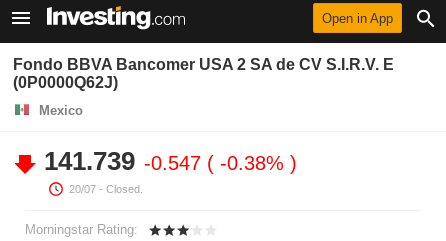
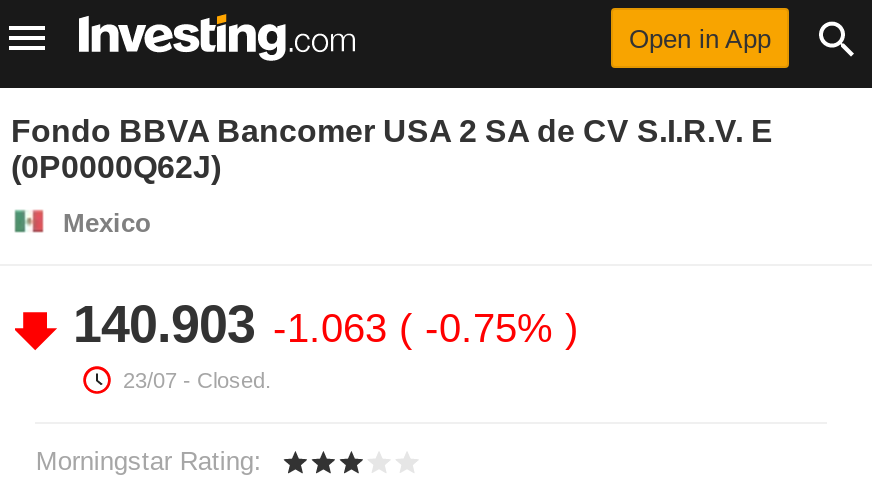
- 141.739 -0.547 -0.38%
+ 140.903 -1.063 -0.75%

- 20/07 - Closed.
+ 23/07 - Closed.
